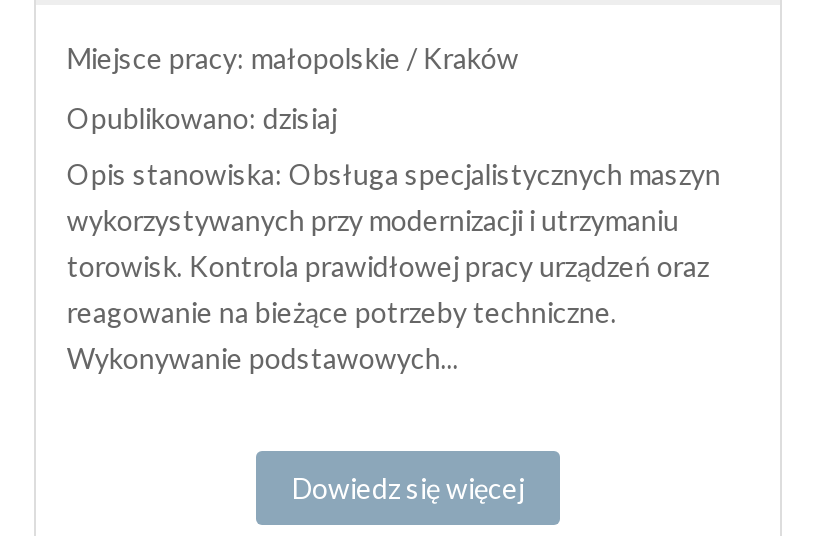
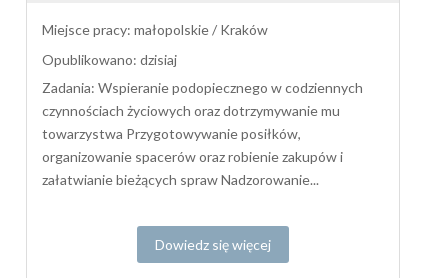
- Opis stanowiska: Obsługa specjalistycznych maszyn
- wykorzystywanych przy modernizacji i utrzymaniu
- torowisk. Kontrola prawidłowej pracy urządzeń oraz
- reagowanie na bieżące potrzeby techniczne.
- Wykonywanie podstawowych...
+ Zadania: Wspieranie podopiecznego w codziennych
+ czynnościach życiowych oraz dotrzymywanie mu
+ towarzystwa Przygotowywanie posiłków,
+ organizowanie spacerów oraz robienie zakupów i
+ załatwianie bieżących spraw Nadzorowanie...
